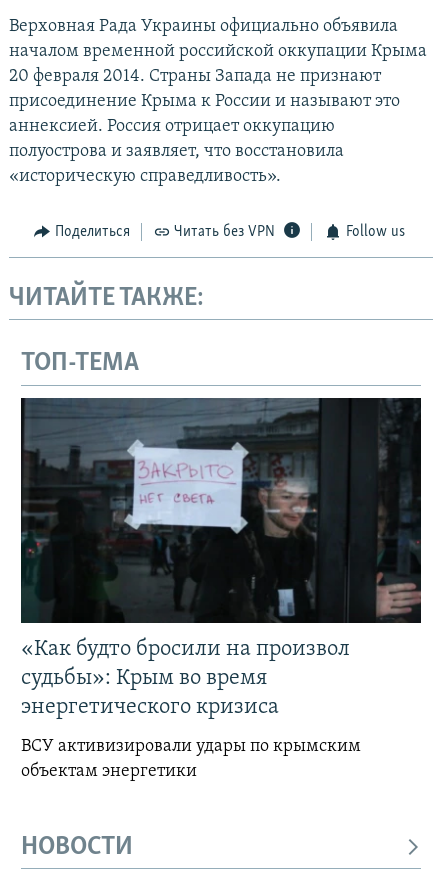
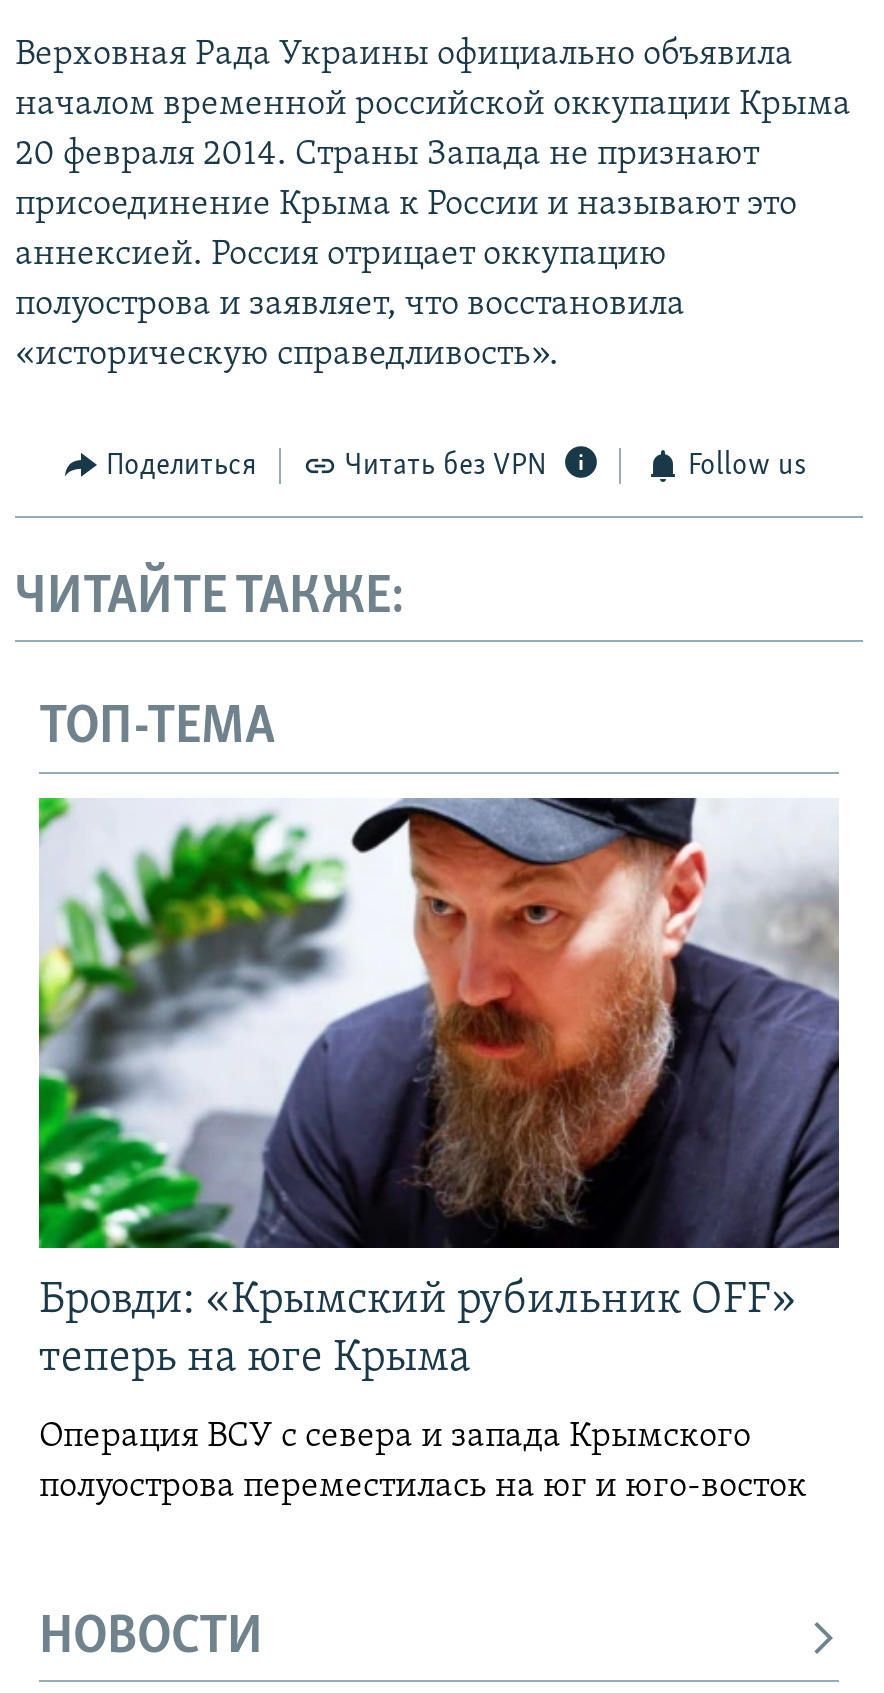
- [image]
- «Как будто бросили на произвол
- судьбы»: Крым во время
- энергетического кризиса
+ [image]
+ Бровди: «Крымский рубильник OFF»
+ теперь на юге Крыма

- ВСУ активизировали удары по крымским
- объектам энергетики
+ Операция ВСУ с севера и запада Крымского
+ полуострова переместилась на юг и юго-восток
